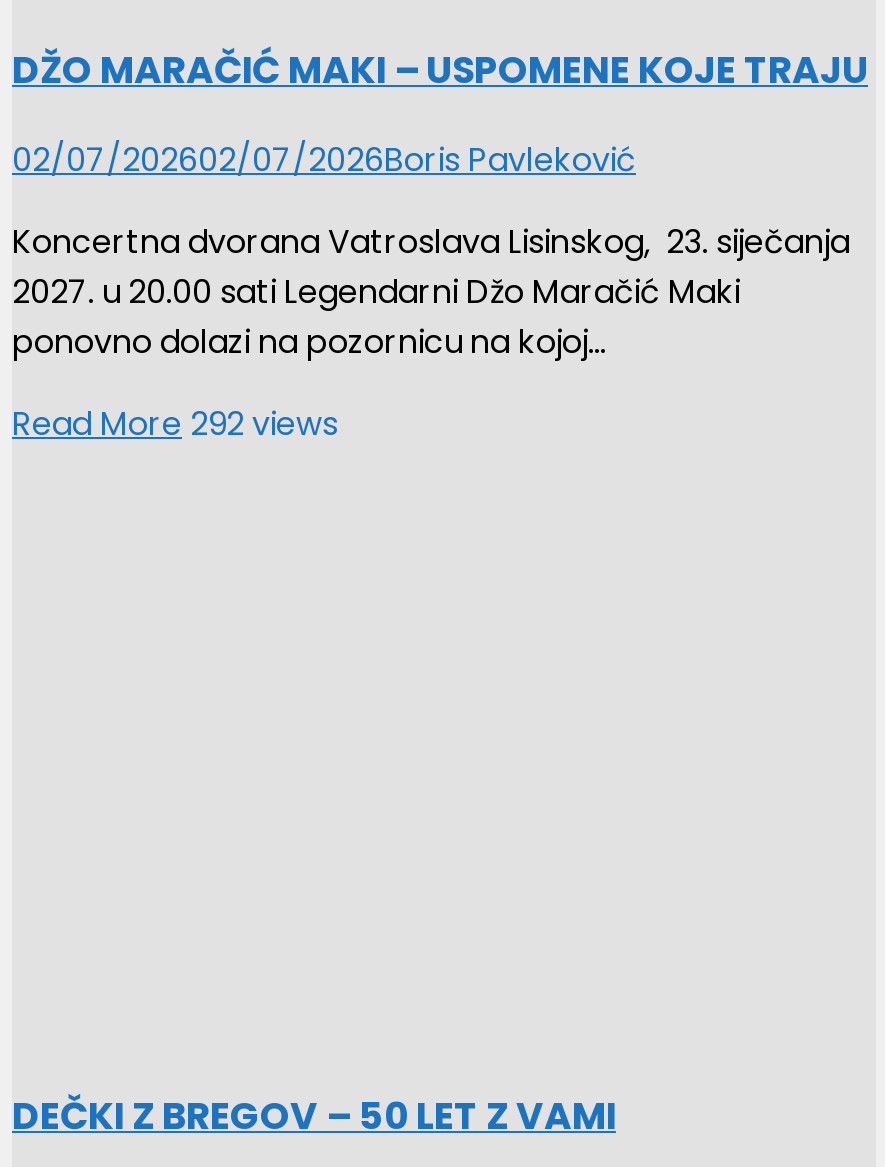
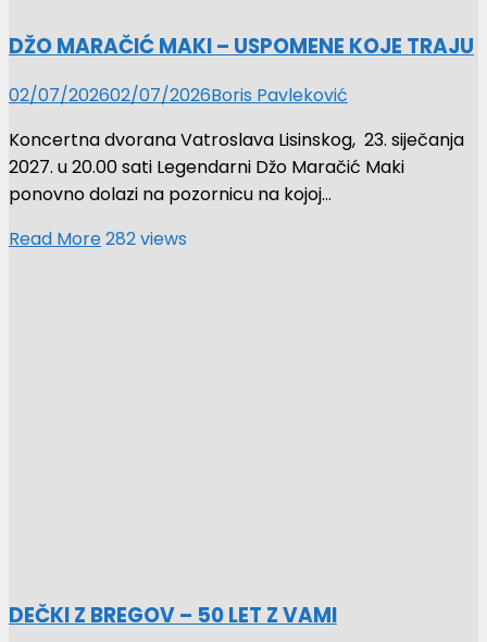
- Read More 292 views
+ Read More 282 views
